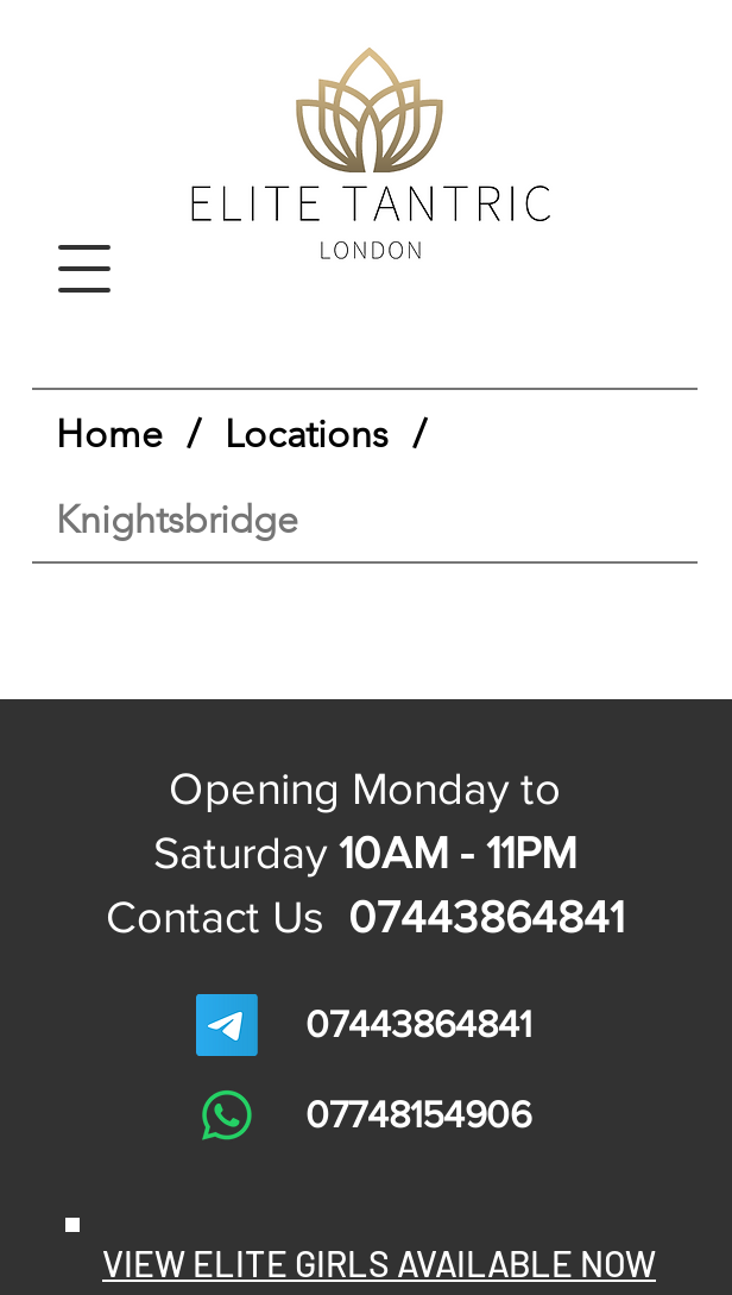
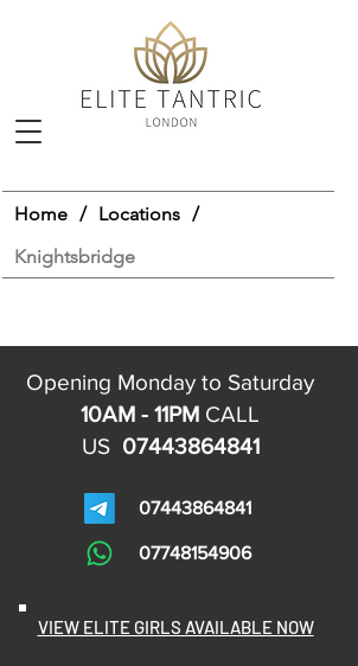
- Opening Monday to
- Saturday 10AM - 11PM
- Contact Us 07443864841
+ Opening Monday to Saturday
+ 10AM - 11PM CALL
+ US 07443864841
